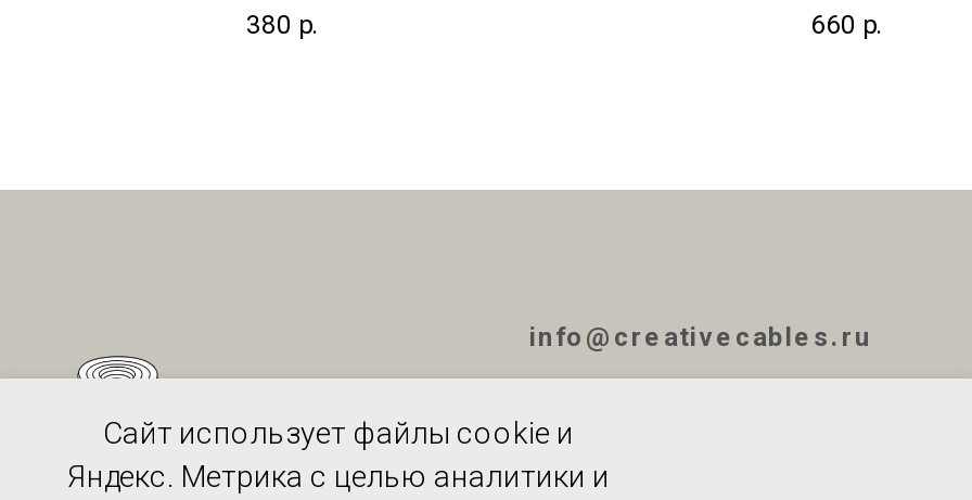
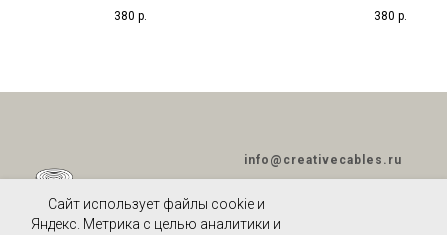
- 660 р.
+ 380 р.
